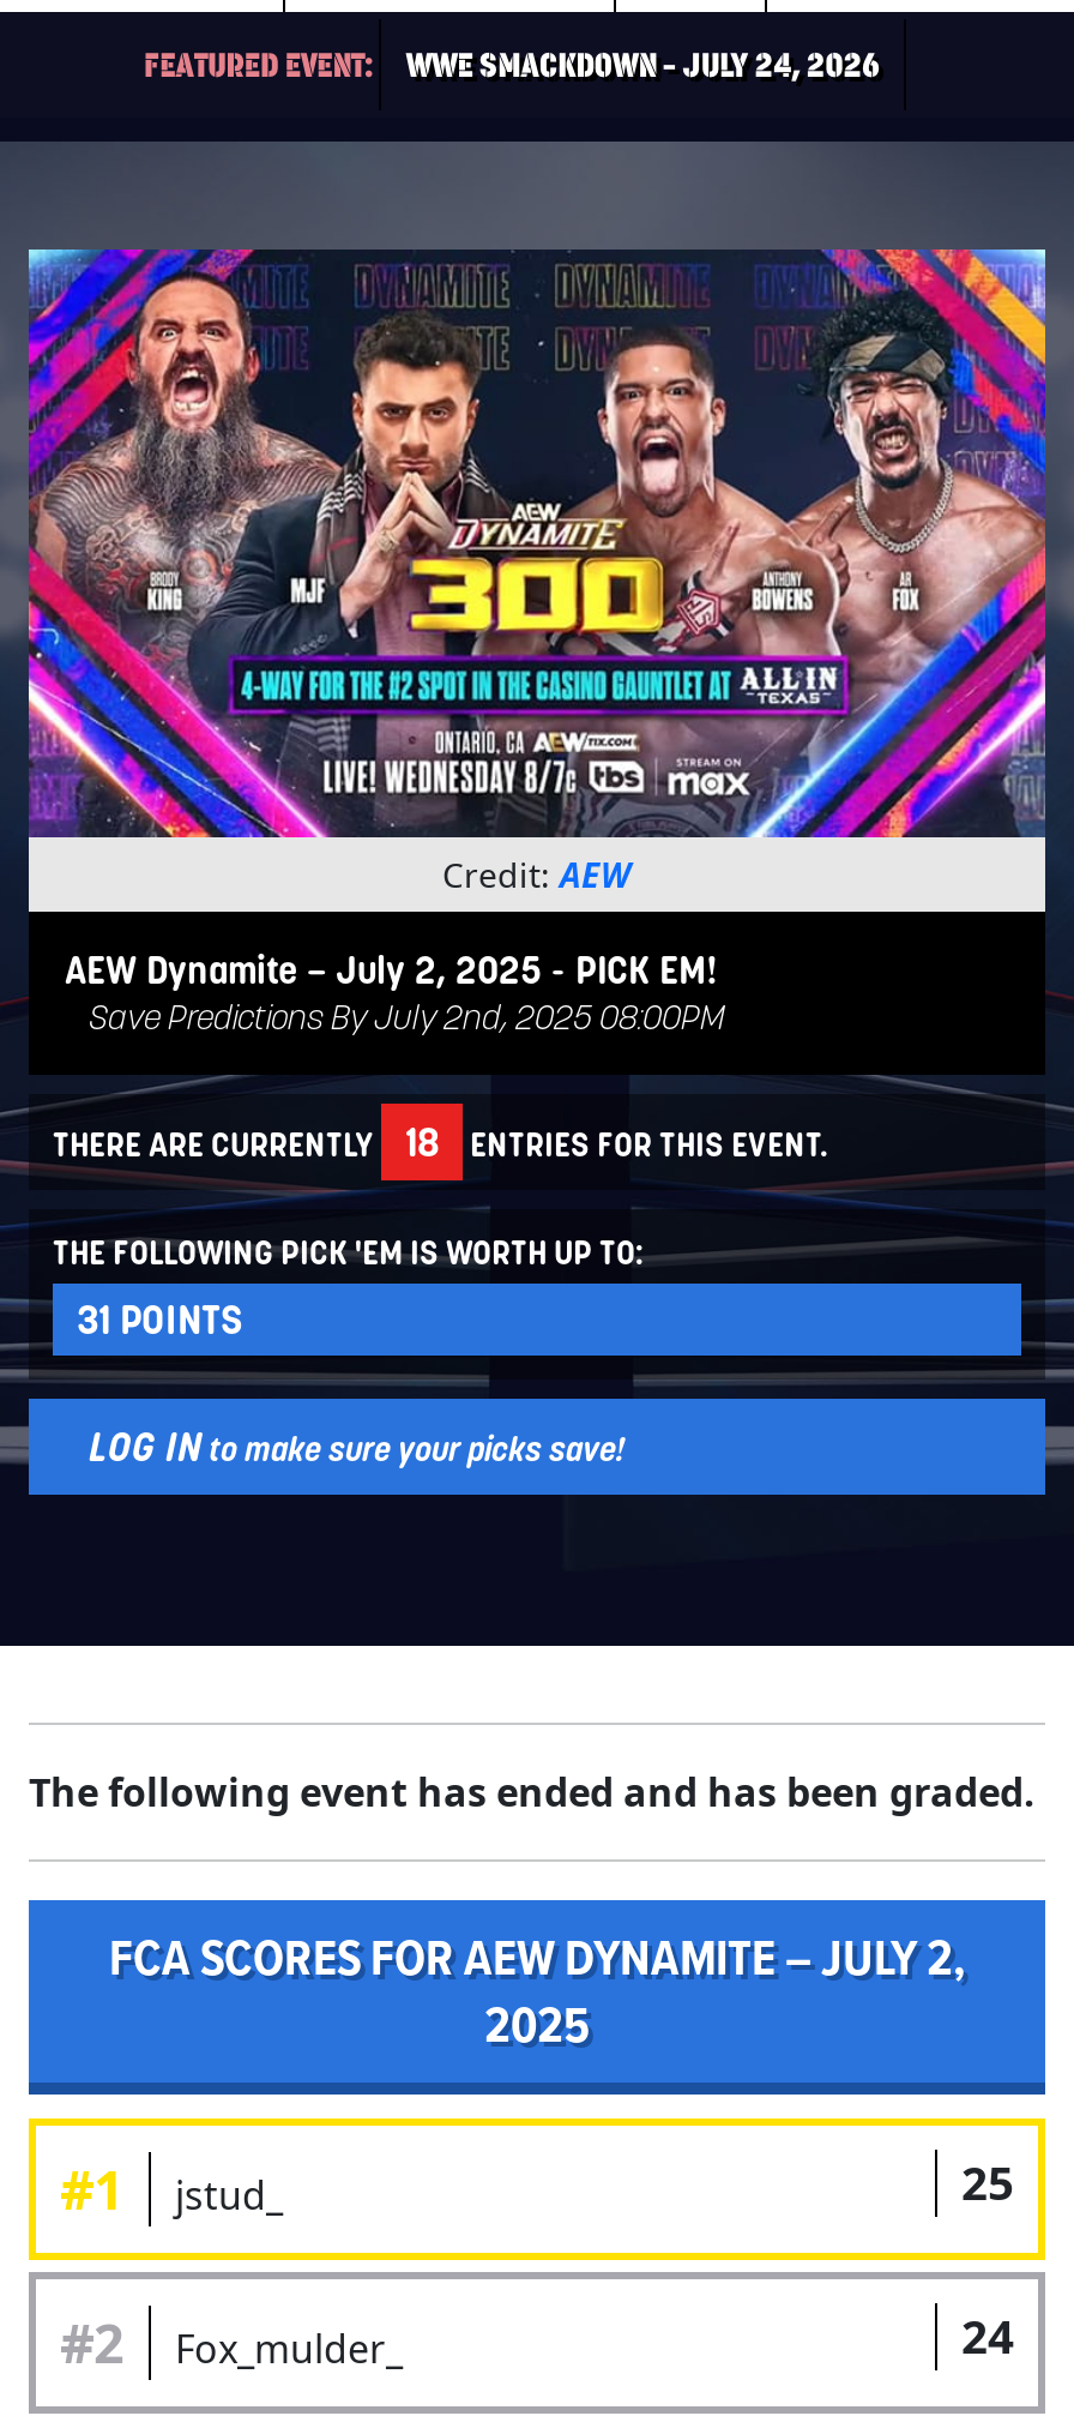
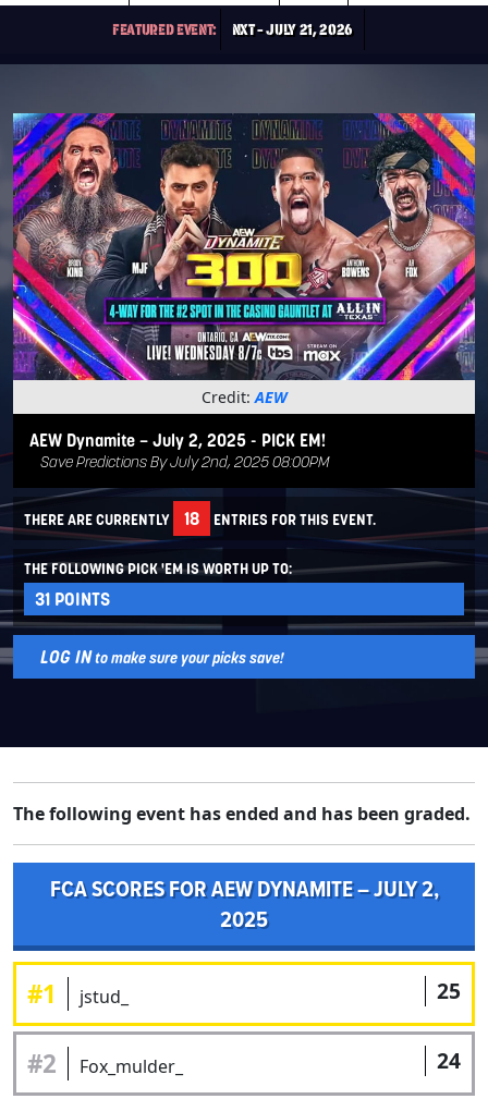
- WWE SMACKDOWN – JULY 24, 2026
+ NXT – JULY 21, 2026
